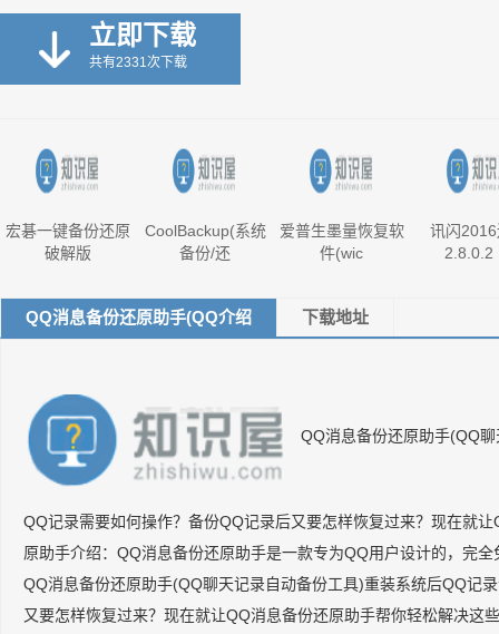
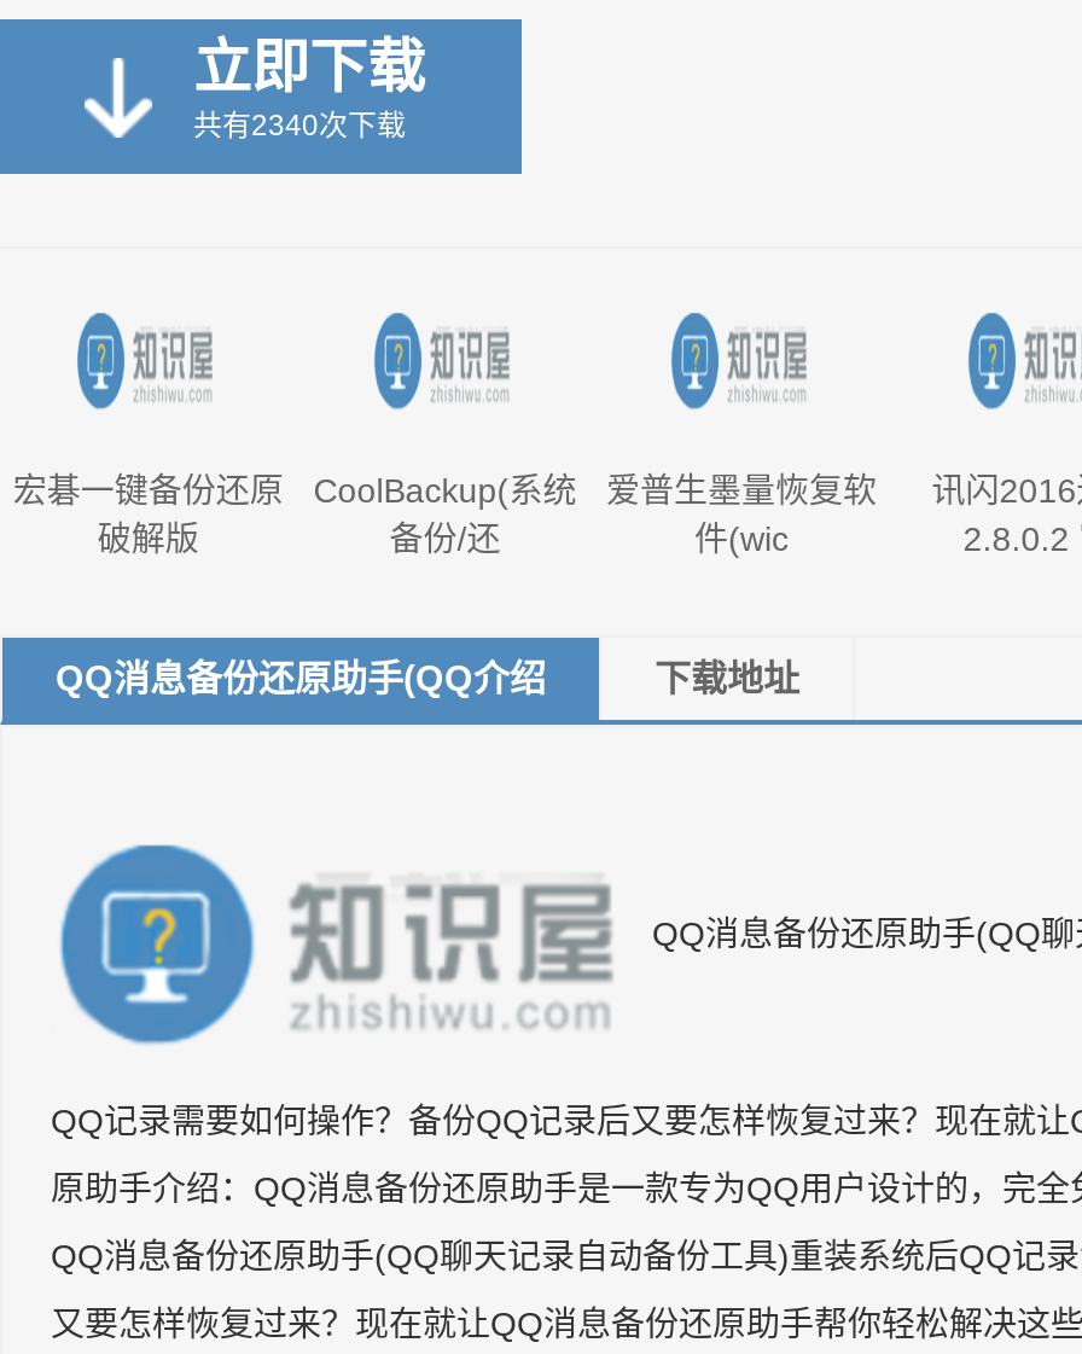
- 共有2331次下载
+ 共有2340次下载
